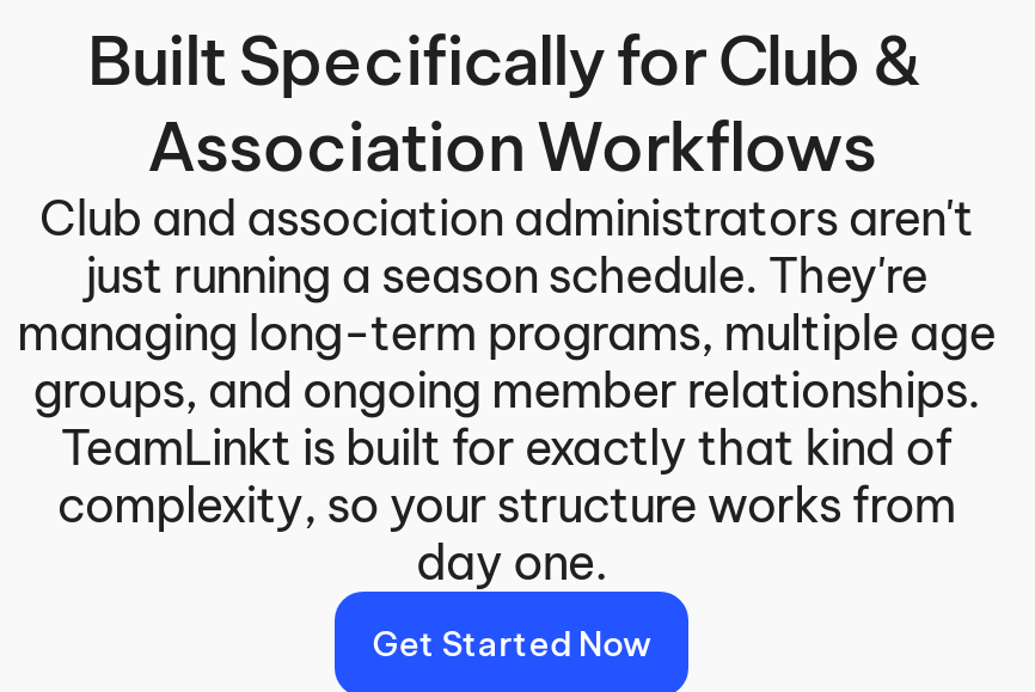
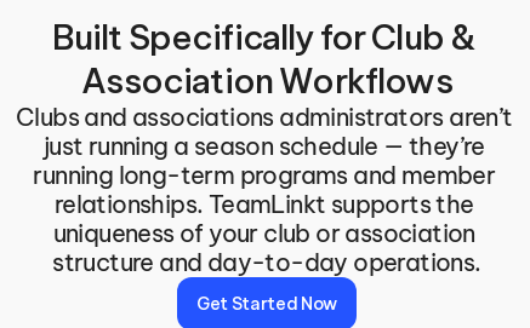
- Club and association administrators aren't
- just running a season schedule. They're
- managing long-term programs, multiple age
- groups, and ongoing member relationships.
- TeamLinkt is built for exactly that kind of
- complexity, so your structure works from
- day one.
+ Clubs and associations administrators aren’t
+ just running a season schedule — they’re
+ running long-term programs and member
+ relationships. TeamLinkt supports the
+ uniqueness of your club or association
+ structure and day-to-day operations.
